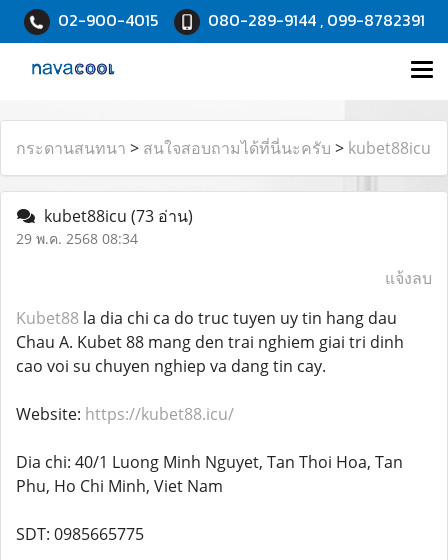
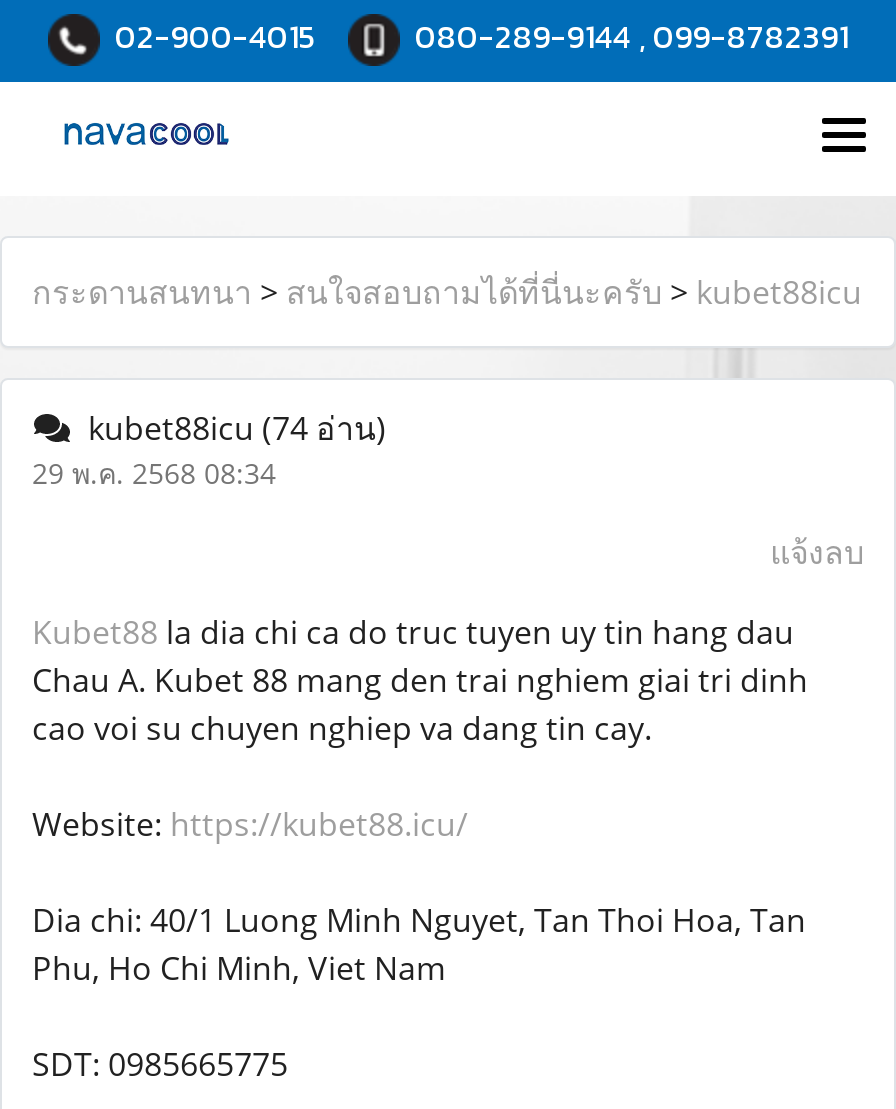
- kubet88icu (73 อ่าน)
+ kubet88icu (74 อ่าน)
